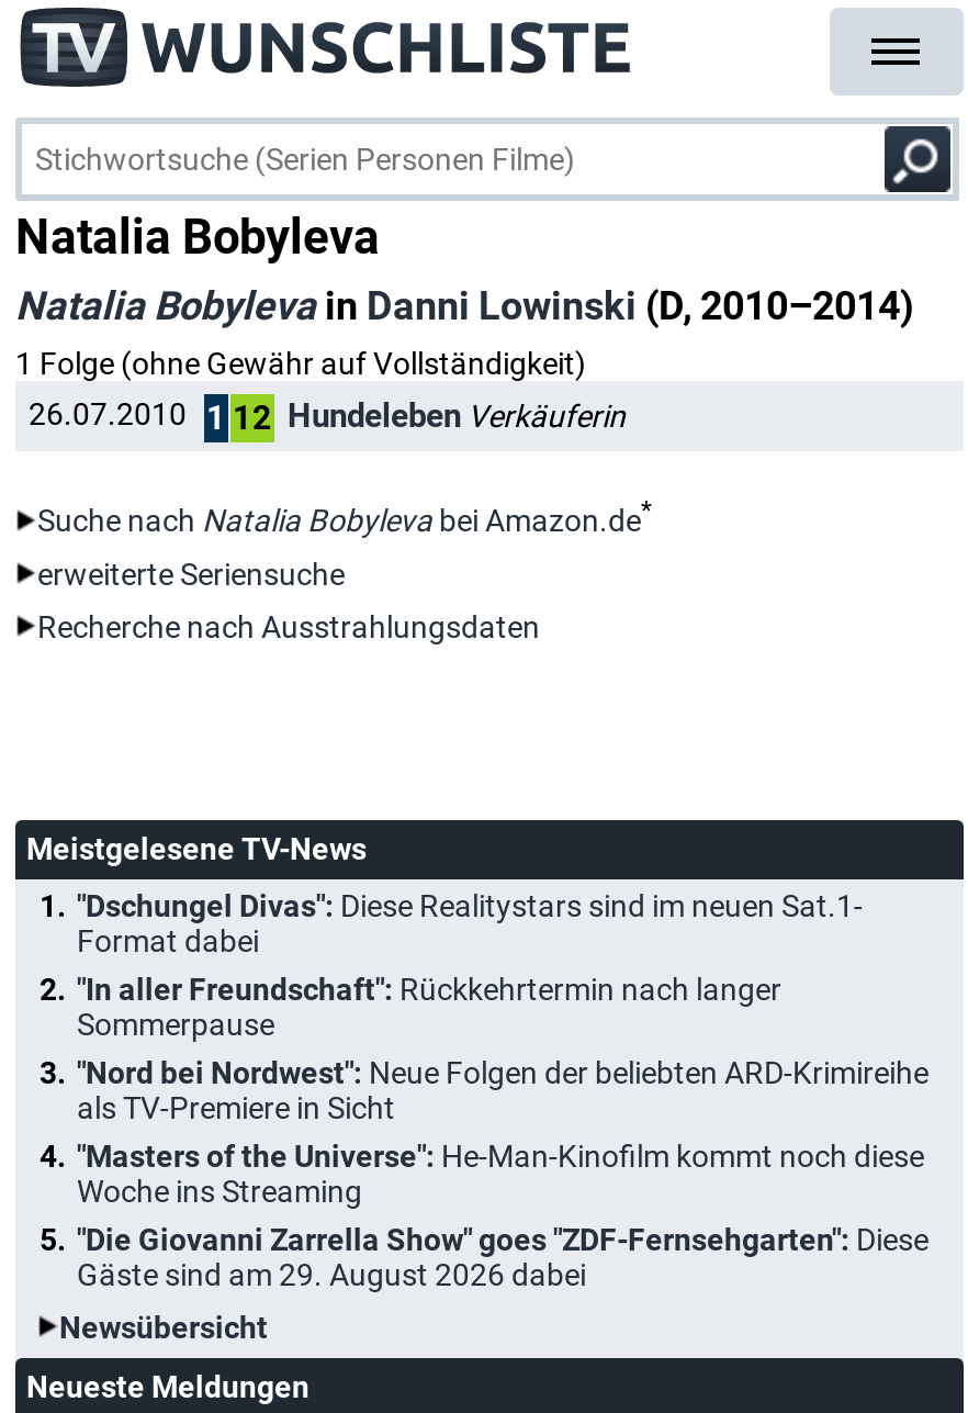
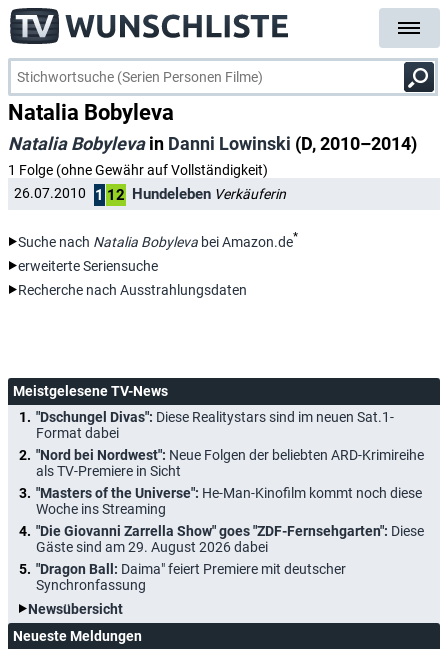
- "In aller Freundschaft": Rückkehrtermin nach langer
- Sommerpause

moved up: "Nord bei Nordwest": Neue Folgen der beliebten ARD-Krimireihe | als TV-Premiere in Sicht | "Masters of the Universe": He-Man-Kinofilm kommt noch diese | Woche ins Streaming | "Die Giovanni Zarrella Show" goes "ZDF-Fernsehgarten": Diese | Gäste sind am 29. August 2026 dabei

+ "Dragon Ball: Daima" feiert Premiere mit deutscher
+ Synchronfassung
